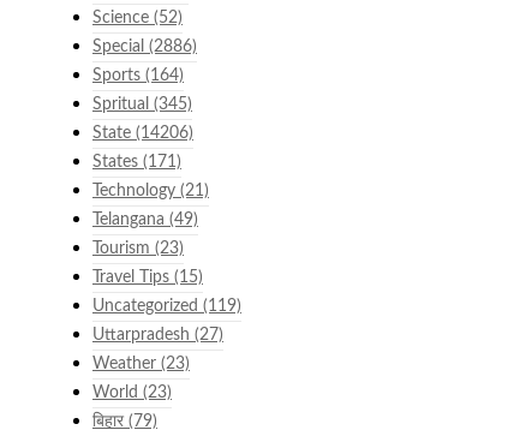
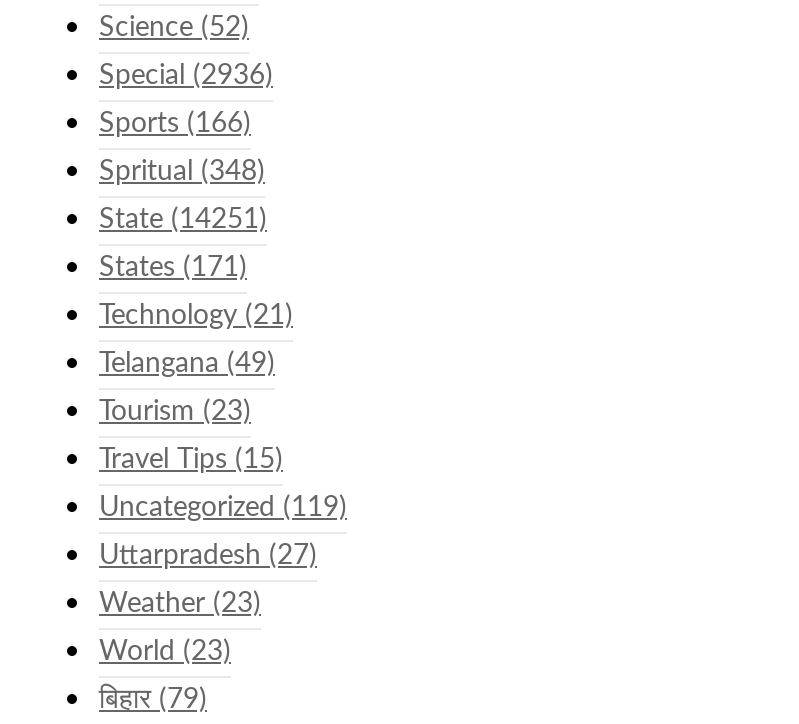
- Special (2886)
+ Special (2936)

- Sports (164)
+ Sports (166)

- Spritual (345)
+ Spritual (348)

- State (14206)
+ State (14251)
